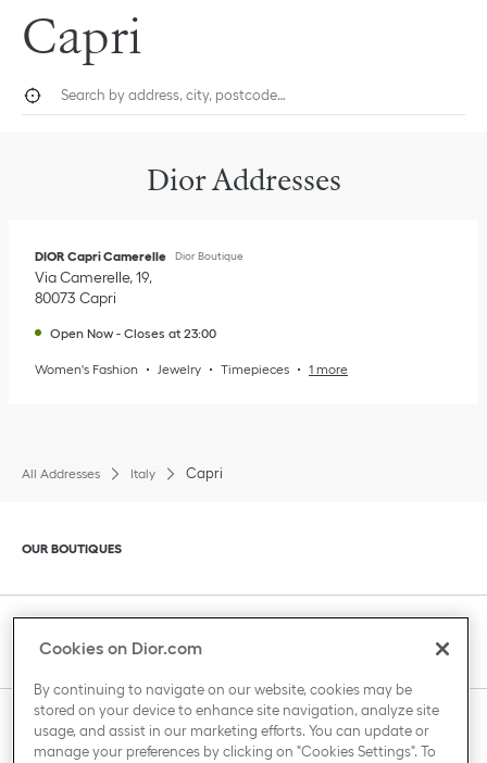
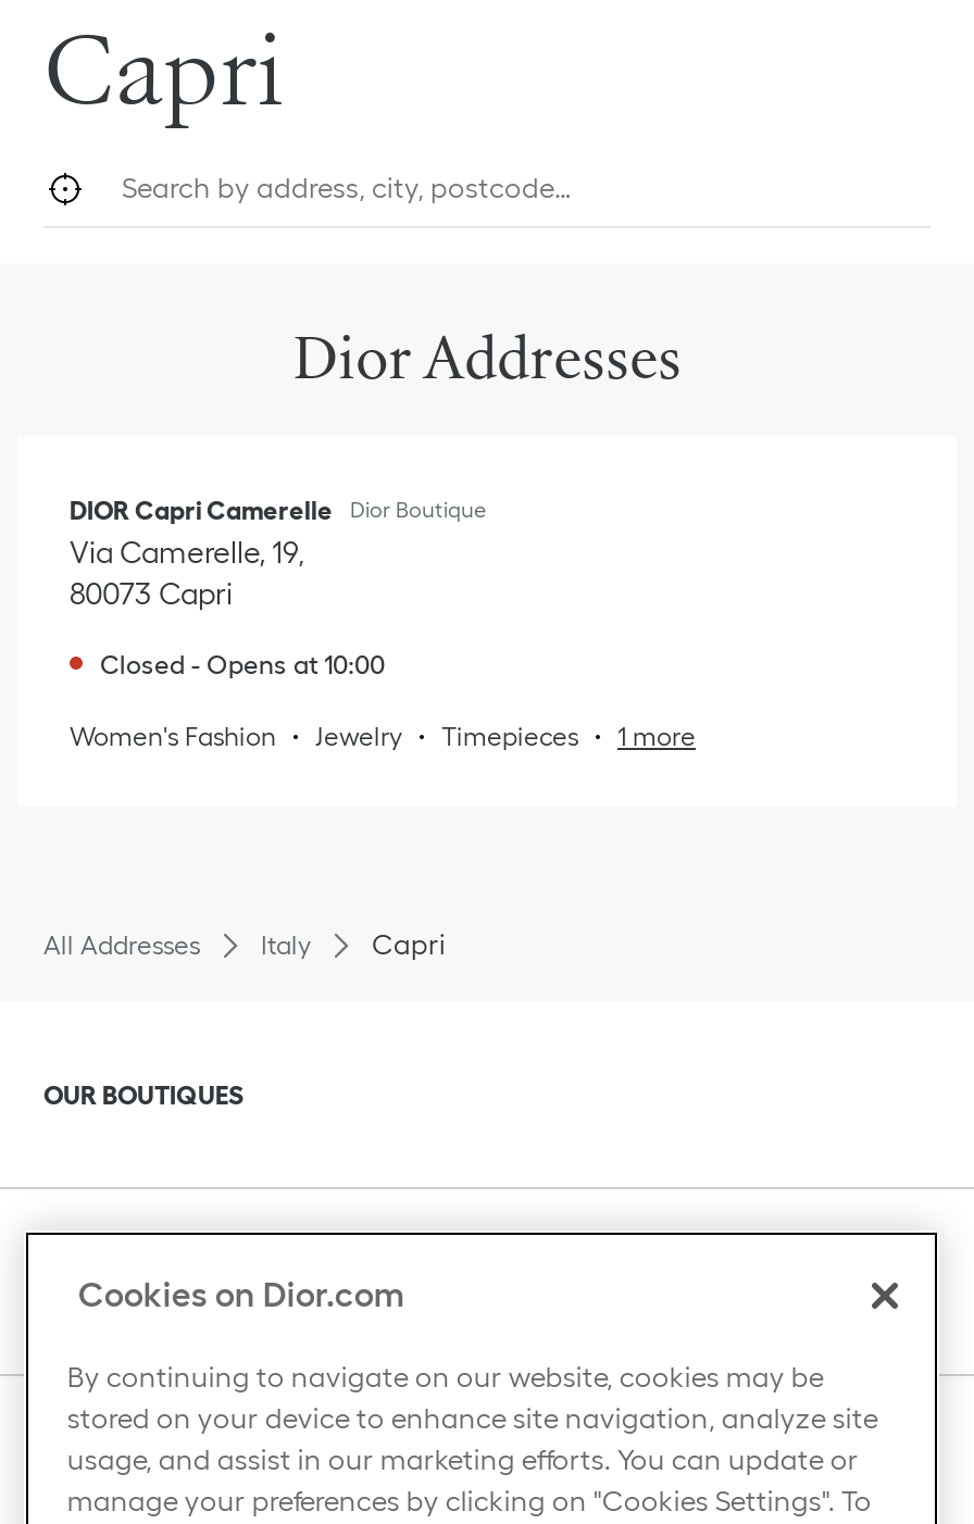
- Open Now - Closes at 23:00
+ Closed - Opens at 10:00
